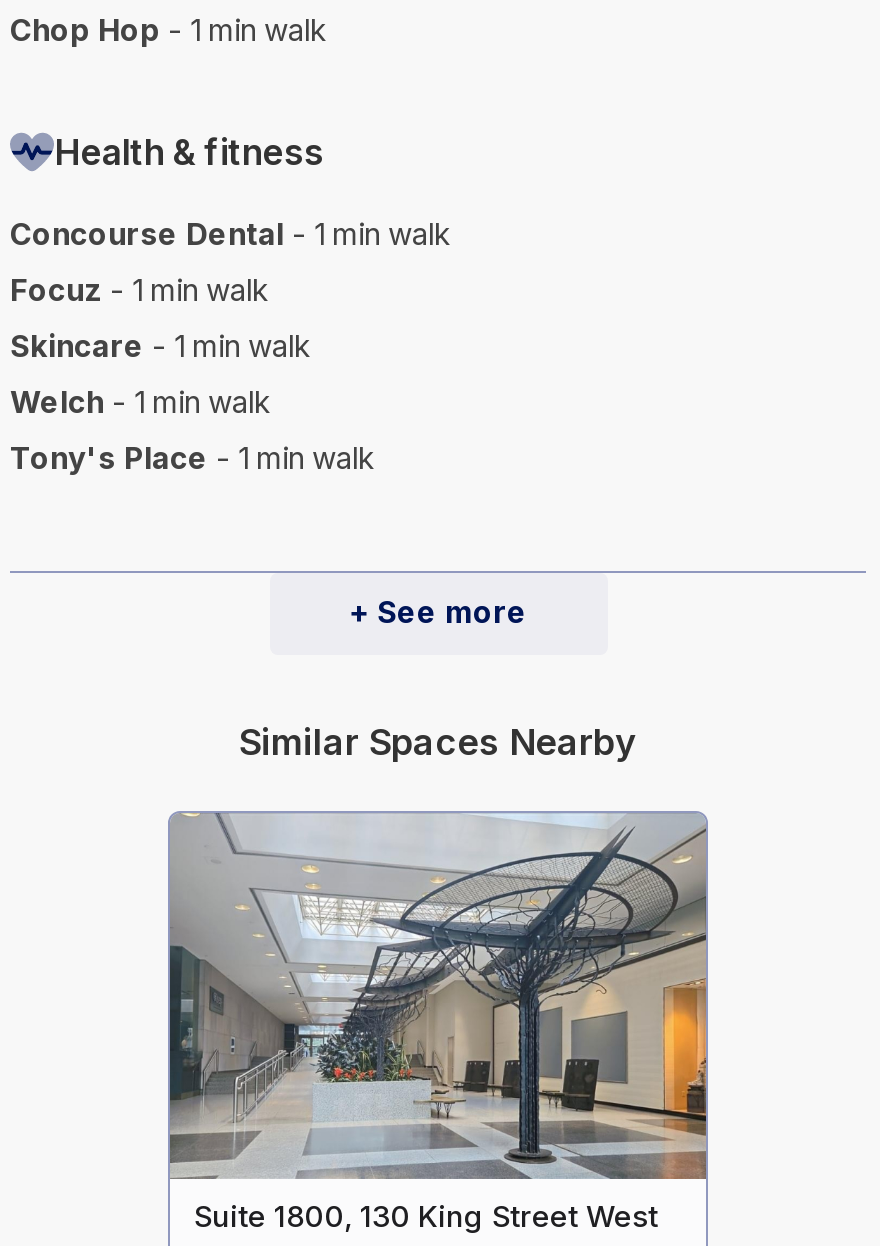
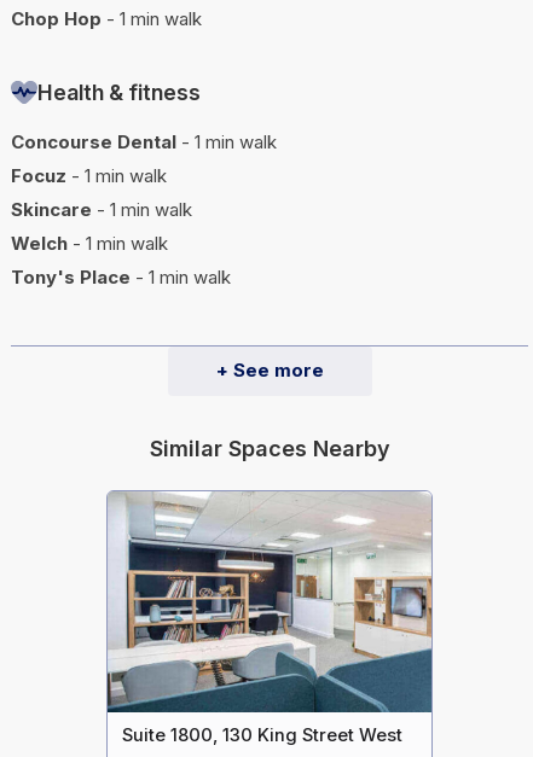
- [image]
+ [image]
